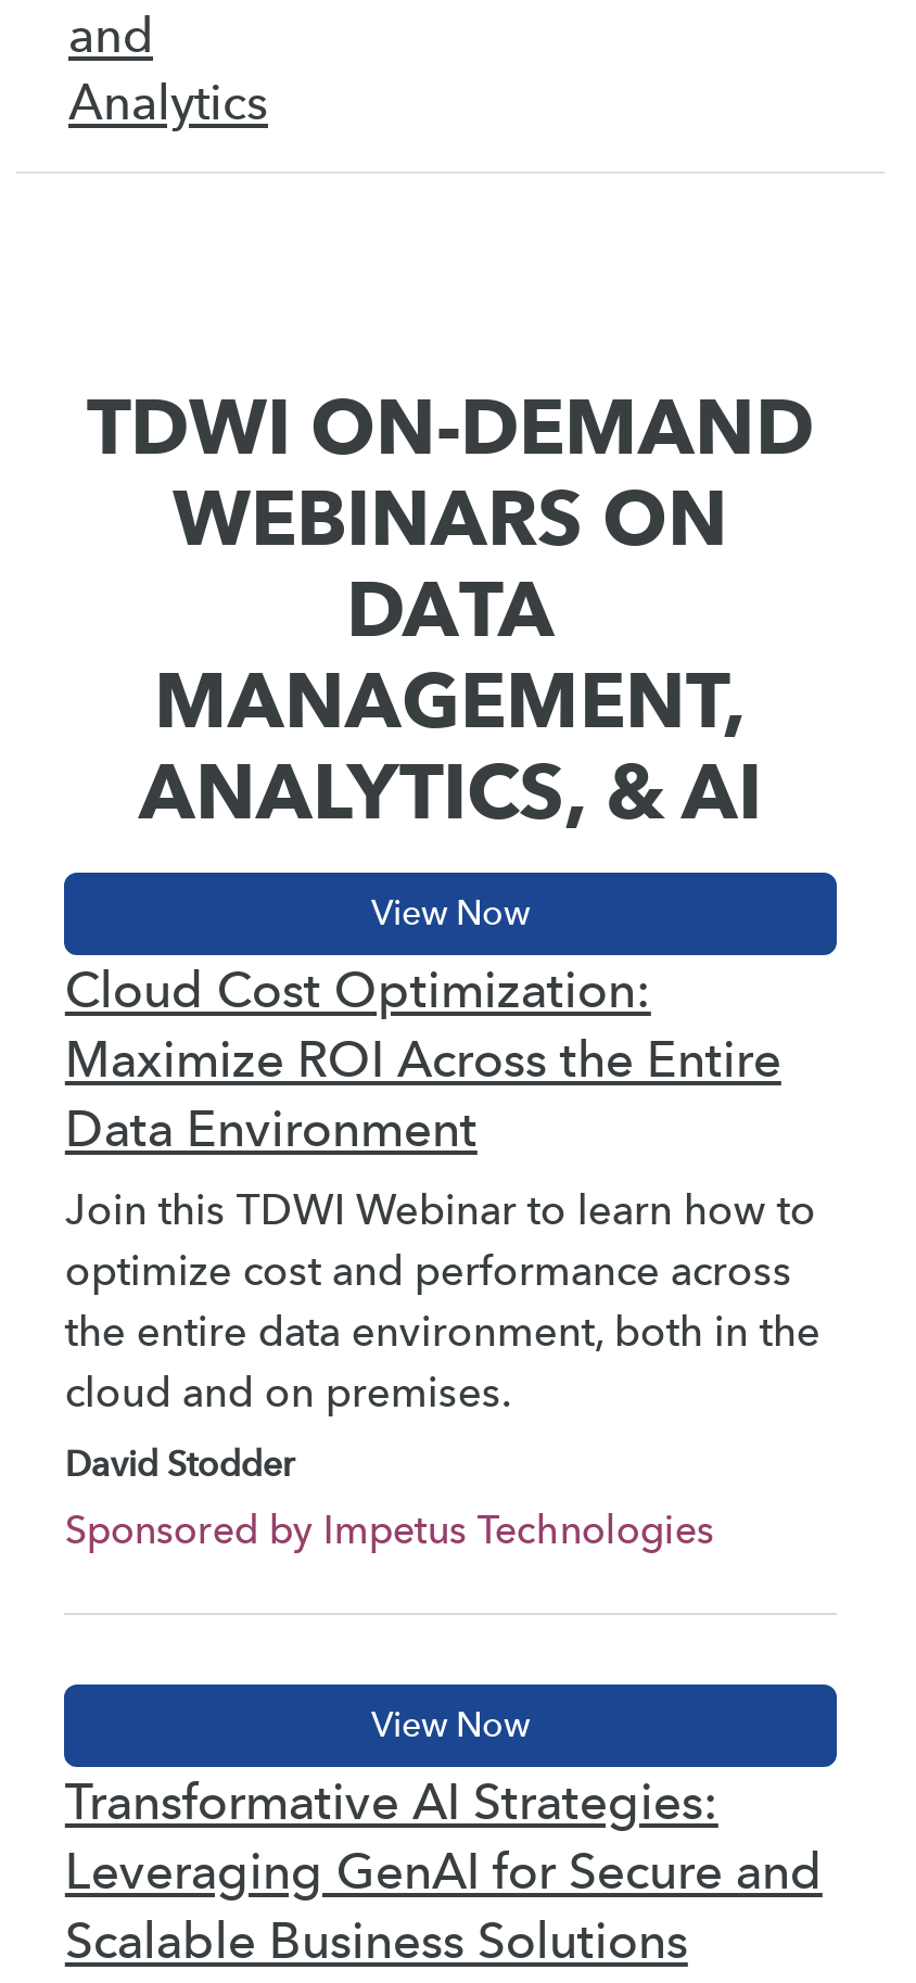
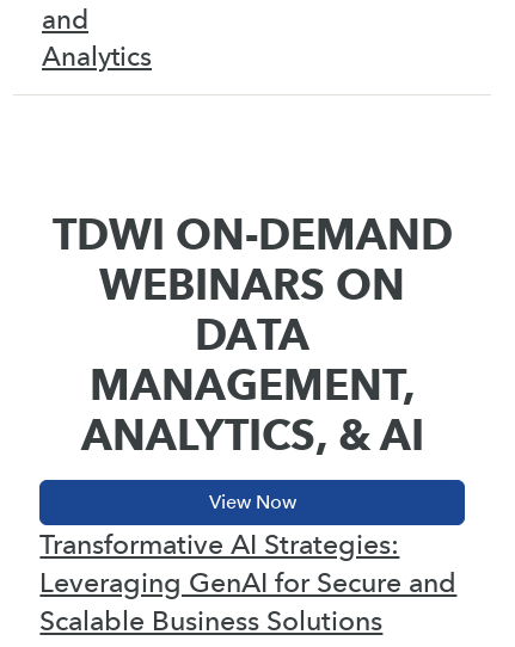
- Cloud Cost Optimization:
- Maximize ROI Across the Entire
- Data Environment
- Join this TDWI Webinar to learn how to
- optimize cost and performance across
- the entire data environment, both in the
- cloud and on premises.
- David Stodder
- Sponsored by Impetus Technologies
